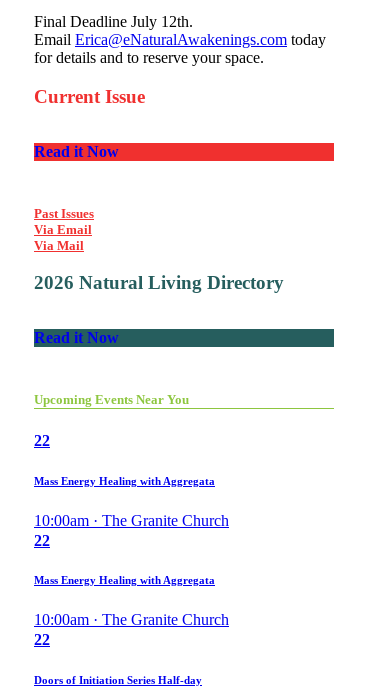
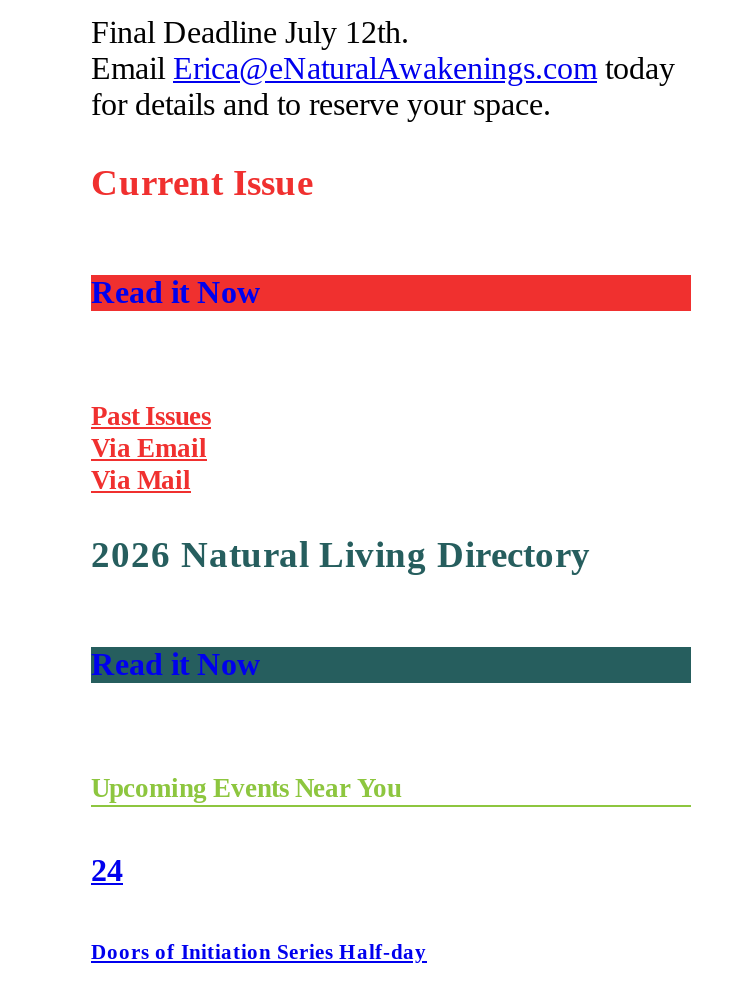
- 22
- Mass Energy Healing with Aggregata
- 10:00am · The Granite Church
- 22
- Mass Energy Healing with Aggregata
- 10:00am · The Granite Church
- 22
+ 24
